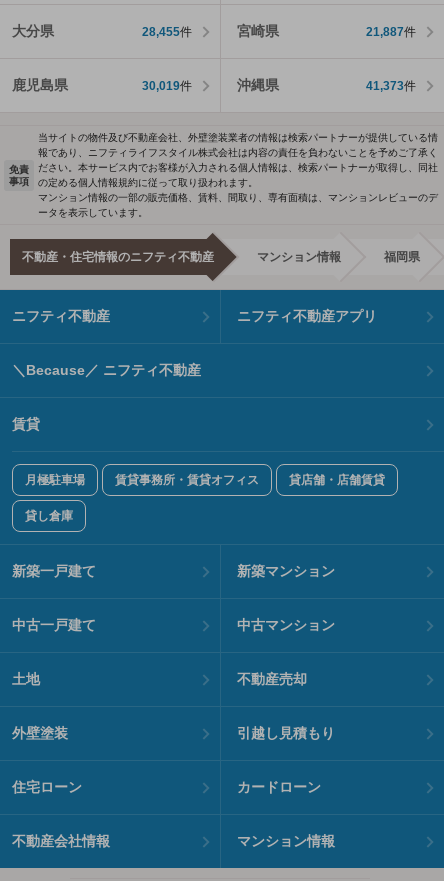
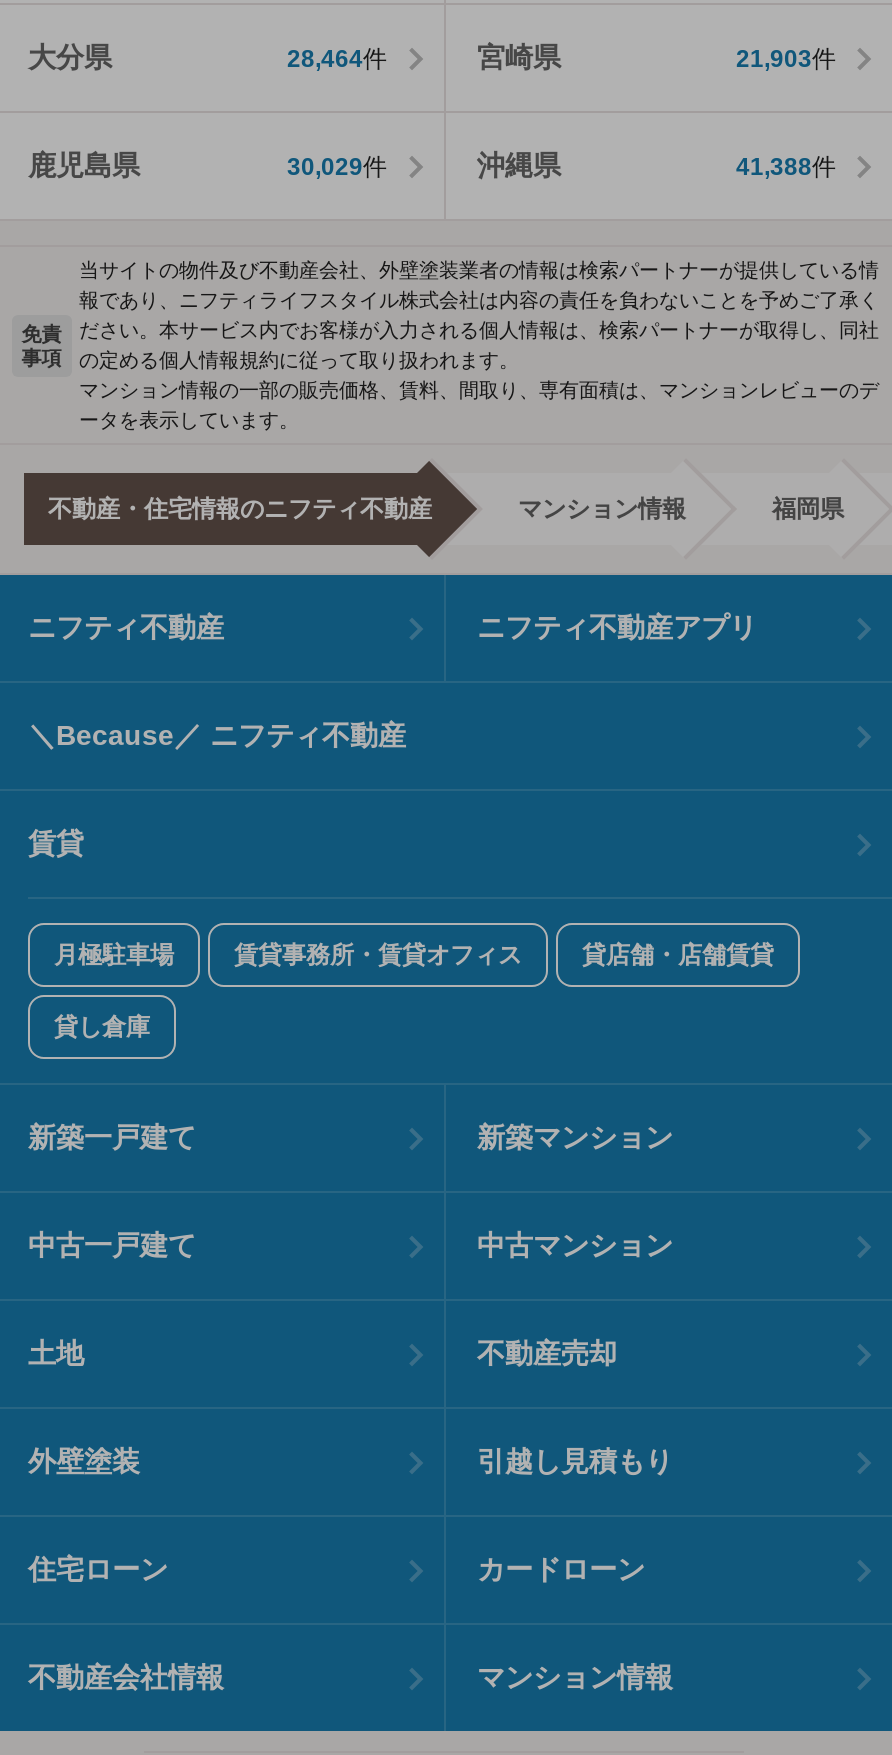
- 28,455件
+ 28,464件

- 21,887件
+ 21,903件

- 30,019件
+ 30,029件

- 41,373件
+ 41,388件
